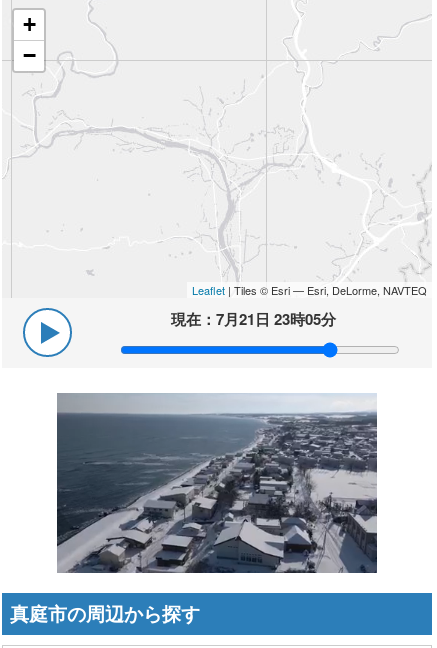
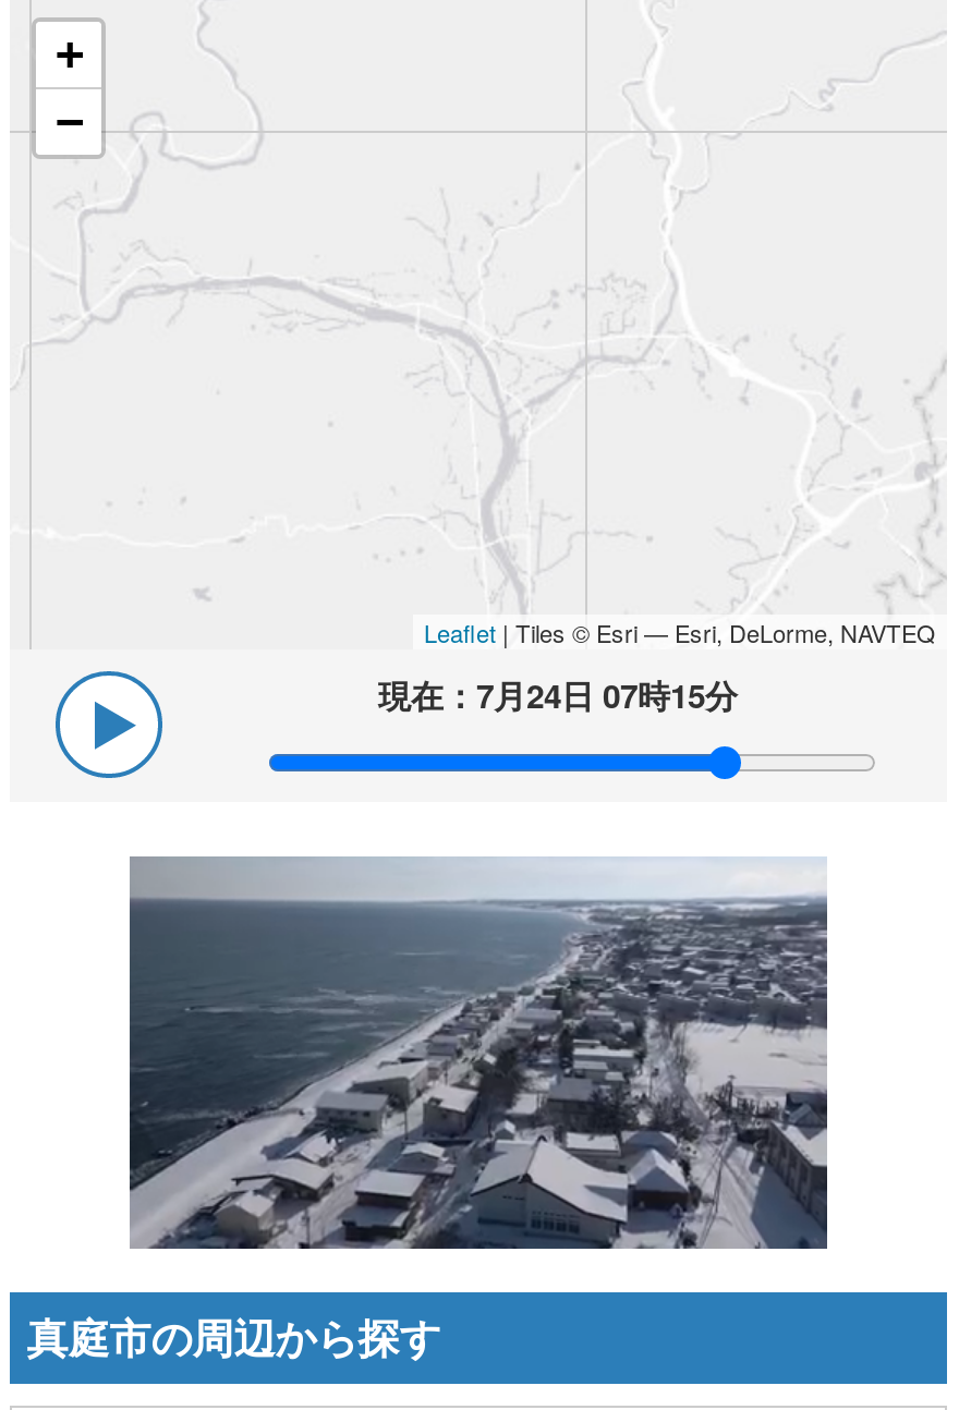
- 現在：7月21日 23時05分
+ 現在：7月24日 07時15分

- [image]
+ [image]
